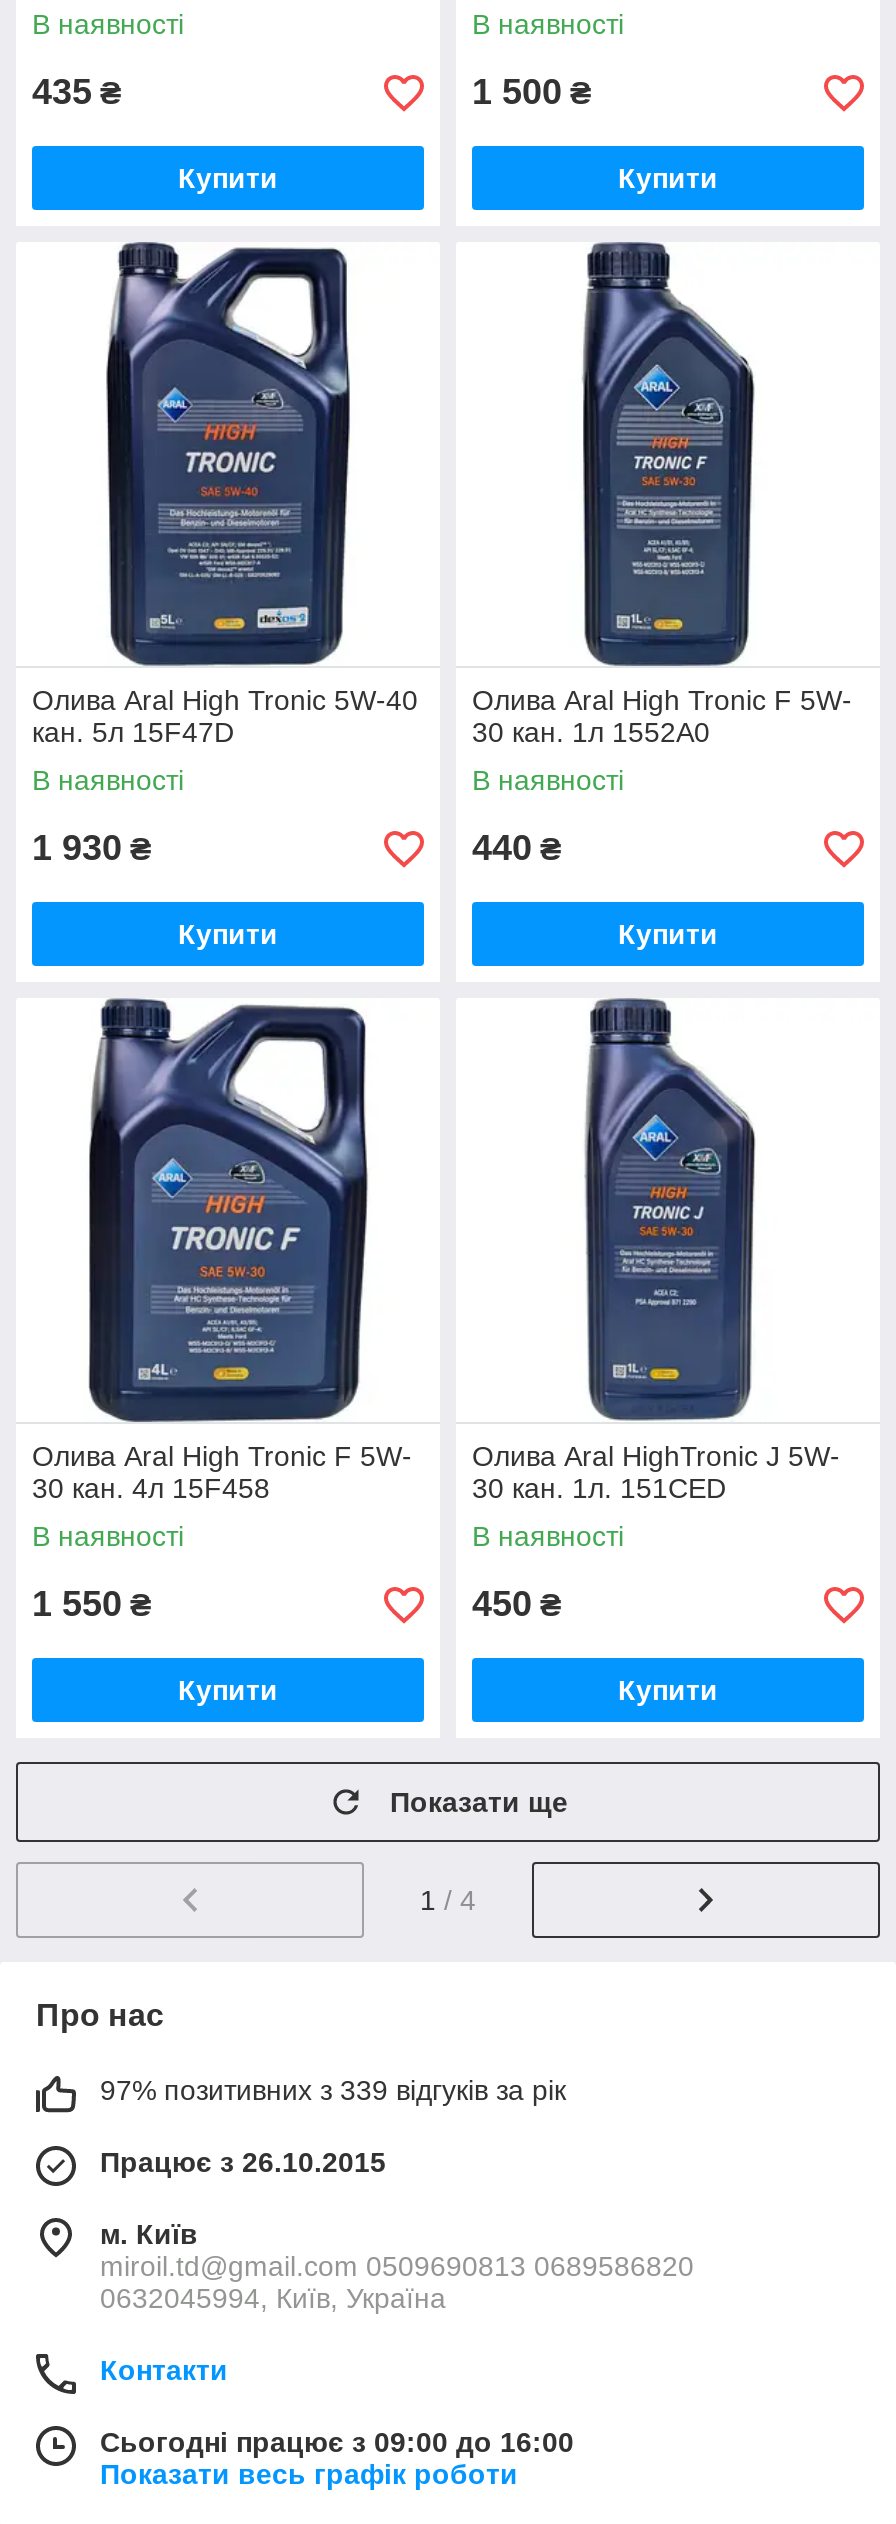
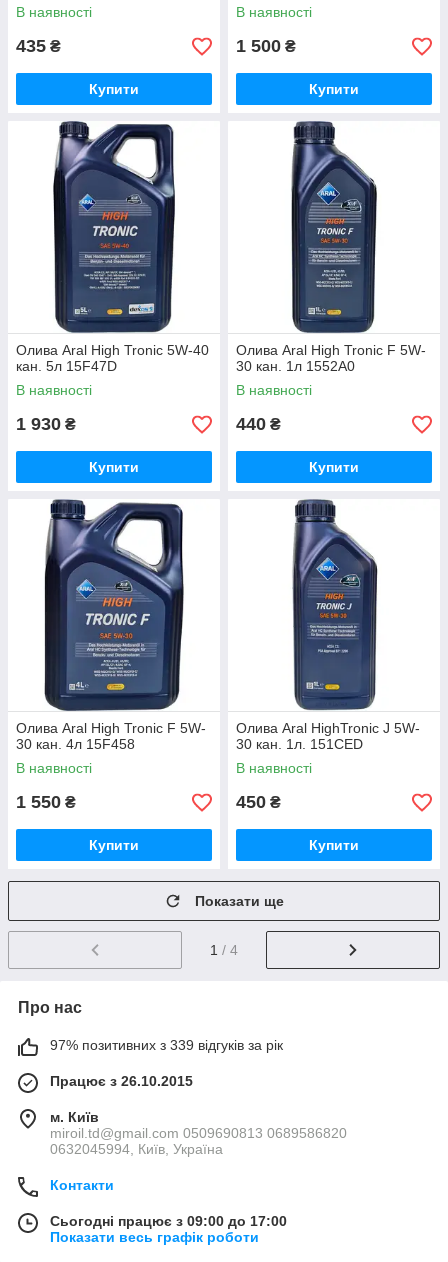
- Сьогодні працює з 09:00 до 16:00
+ Сьогодні працює з 09:00 до 17:00
